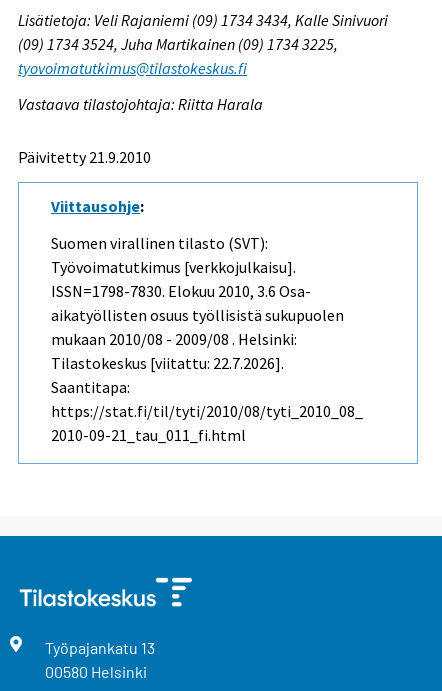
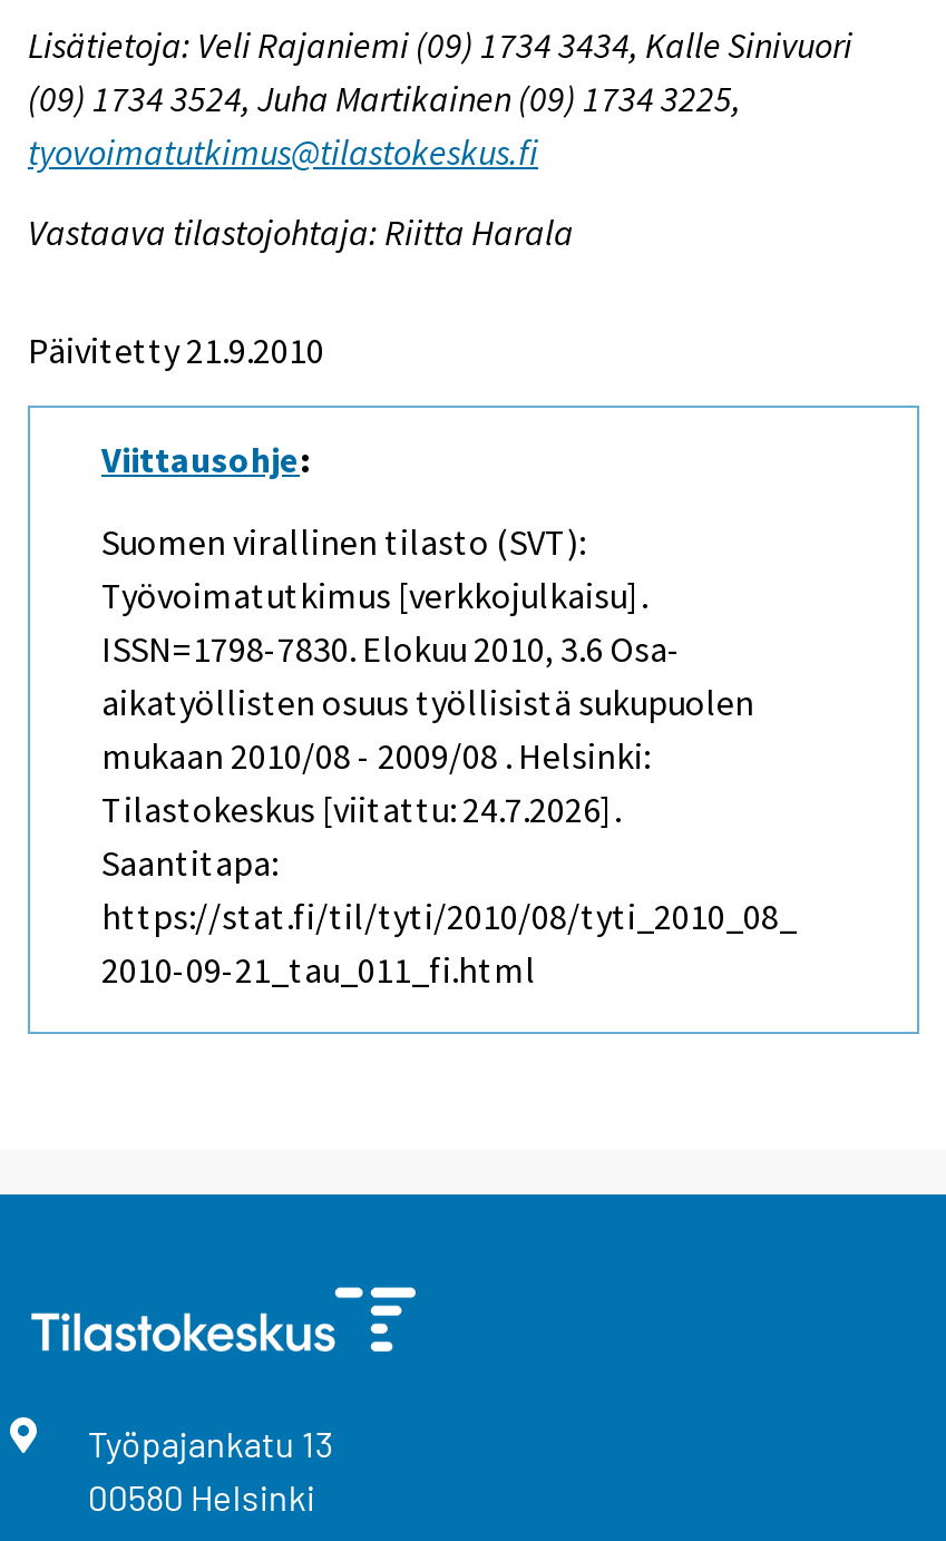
- Tilastokeskus [viitattu: 22.7.2026].
+ Tilastokeskus [viitattu: 24.7.2026].
